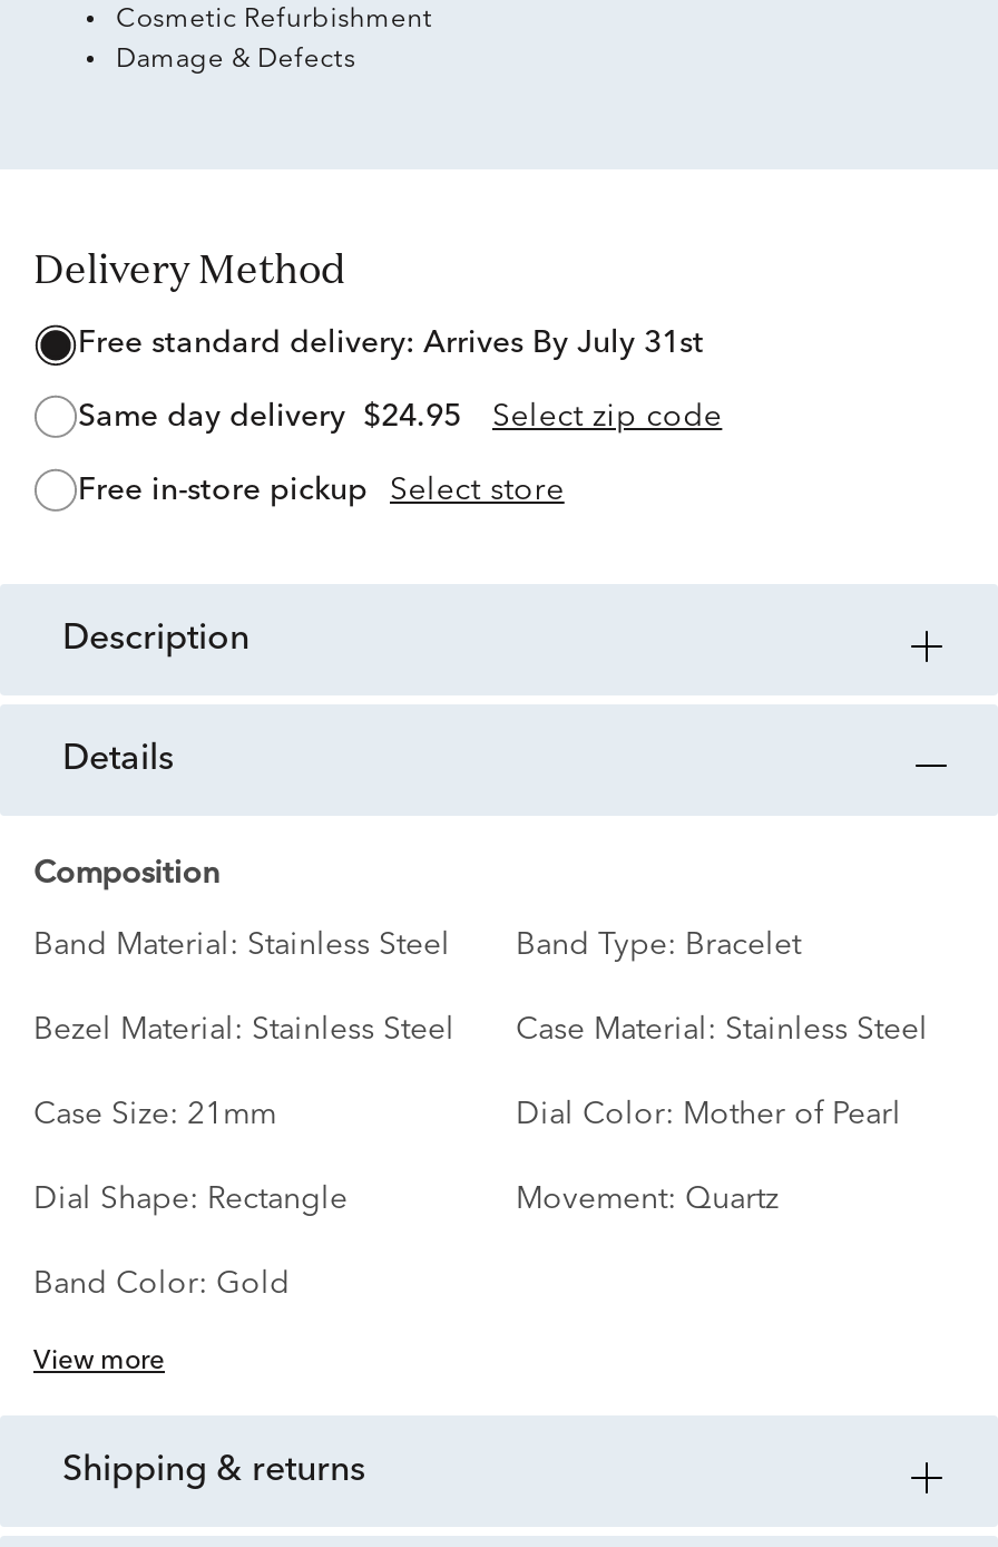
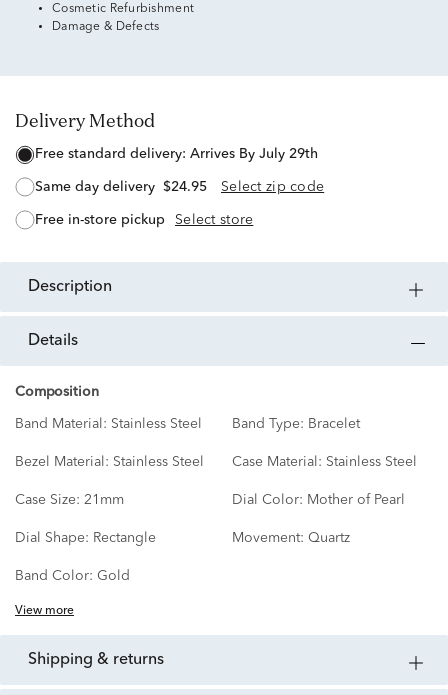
- free standard delivery: Arrives By July 31st
+ free standard delivery: Arrives By July 29th
